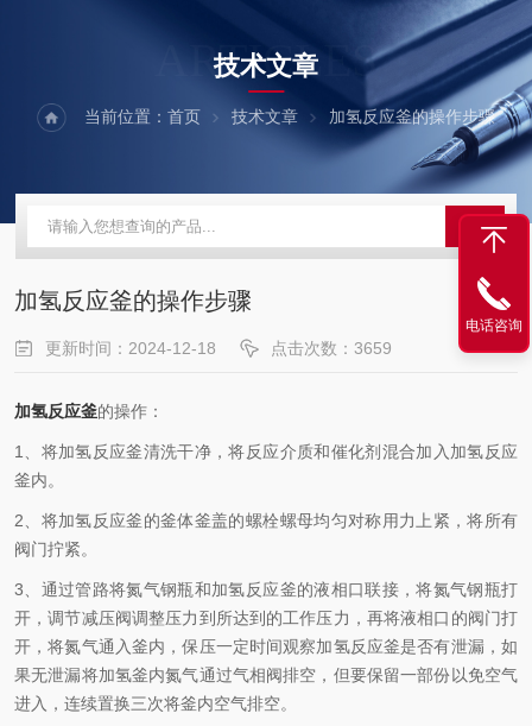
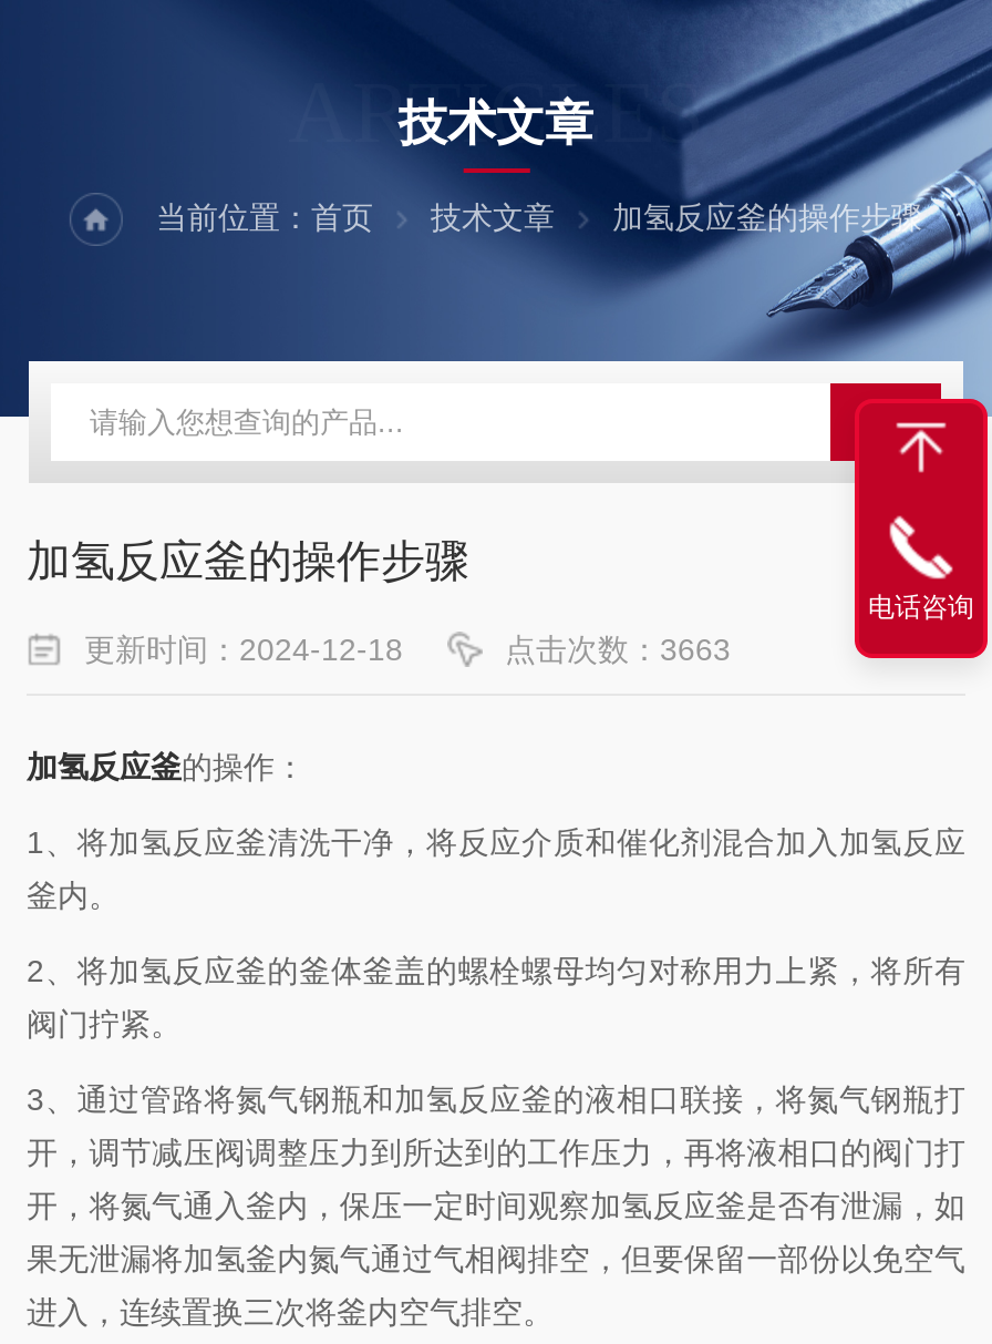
- 点击次数：3659
+ 点击次数：3663
